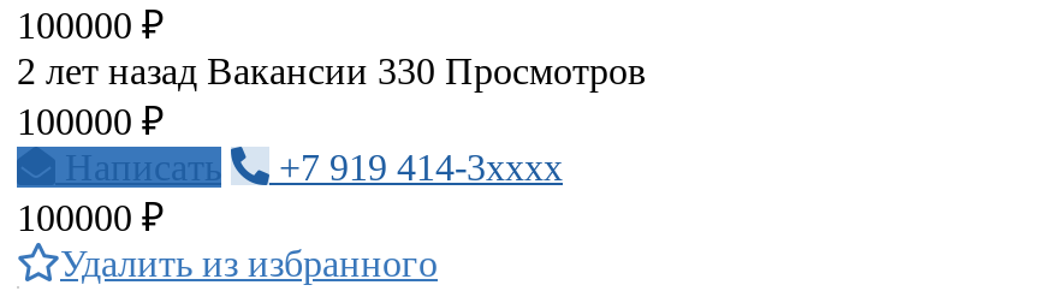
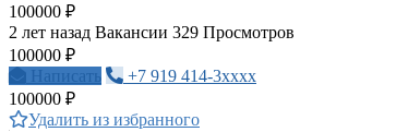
- 2 лет назад Вакансии 330 Просмотров
+ 2 лет назад Вакансии 329 Просмотров
